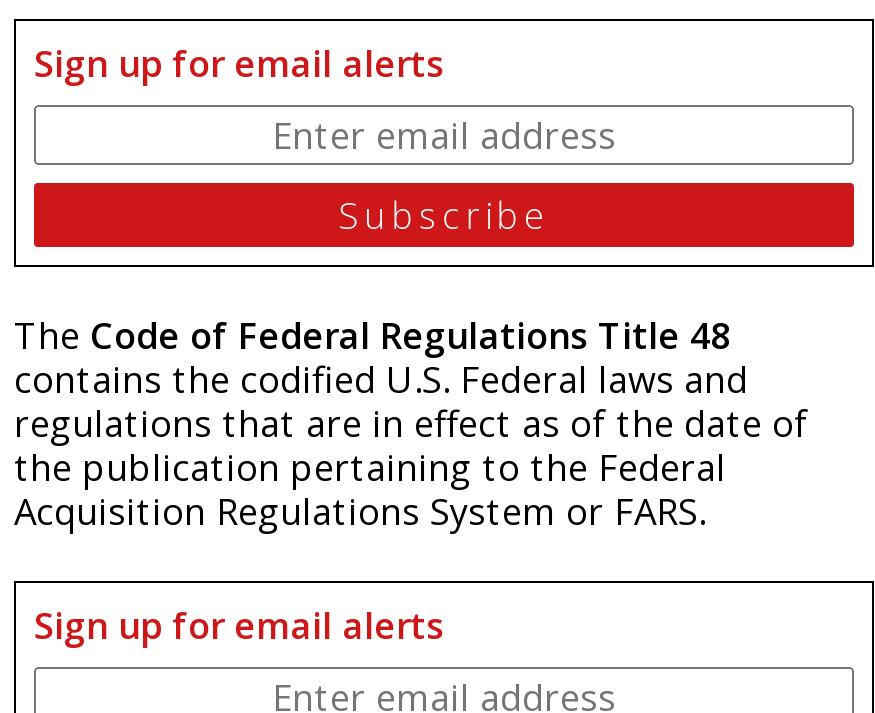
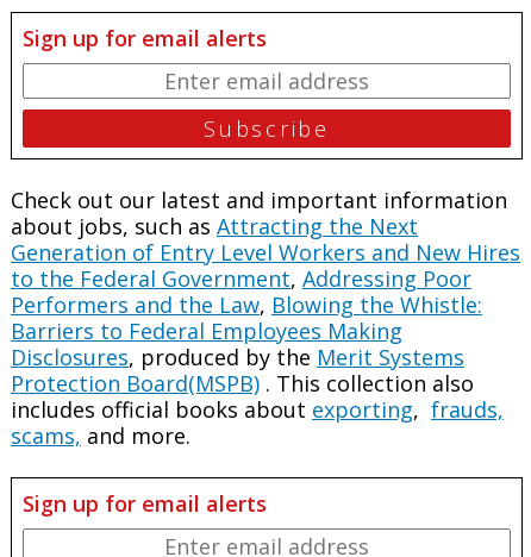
- The Code of Federal Regulations Title 48
- contains the codified U.S. Federal laws and
- regulations that are in effect as of the date of
- the publication pertaining to the Federal
- Acquisition Regulations System or FARS.
+ Check out our latest and important information
+ about jobs, such as Attracting the Next
+ Generation of Entry Level Workers and New Hires
+ to the Federal Government,Addressing Poor
+ Performers and the Law,Blowing the Whistle:
+ Barriers to Federal Employees Making
+ Disclosures, produced by theMerit Systems
+ Protection Board(MSPB). This collection also
+ includes official books about exporting, frauds,
+ scams, and more.
